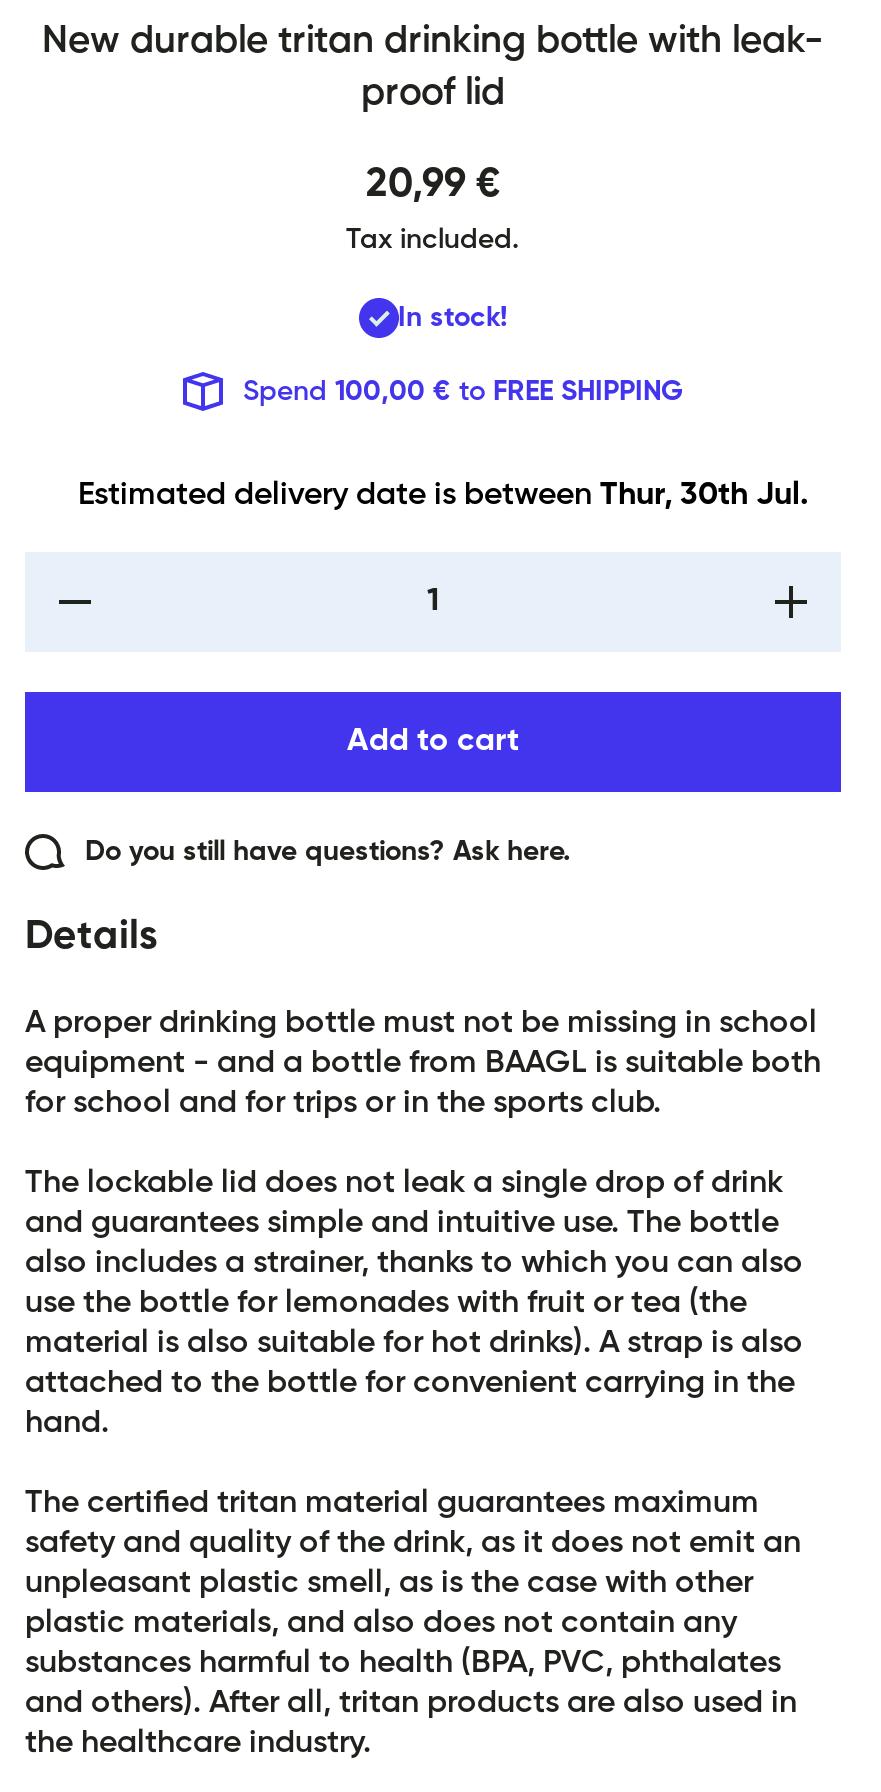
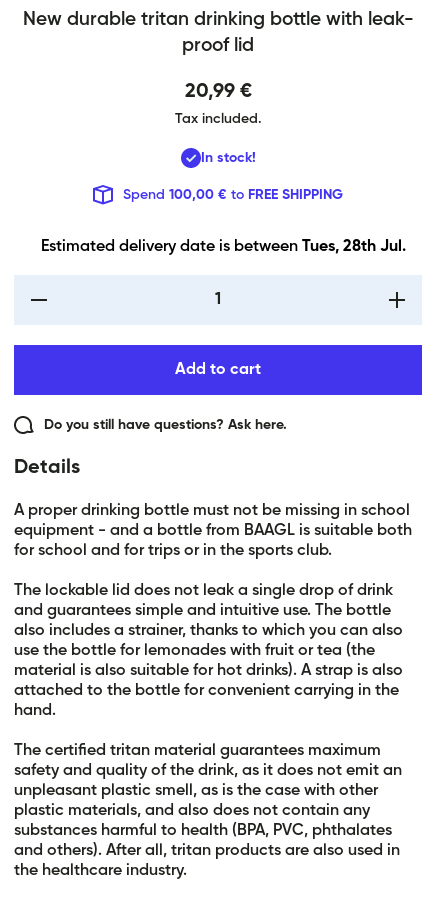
- Estimated delivery date is between Thur, 30th Jul.
+ Estimated delivery date is between Tues, 28th Jul.
